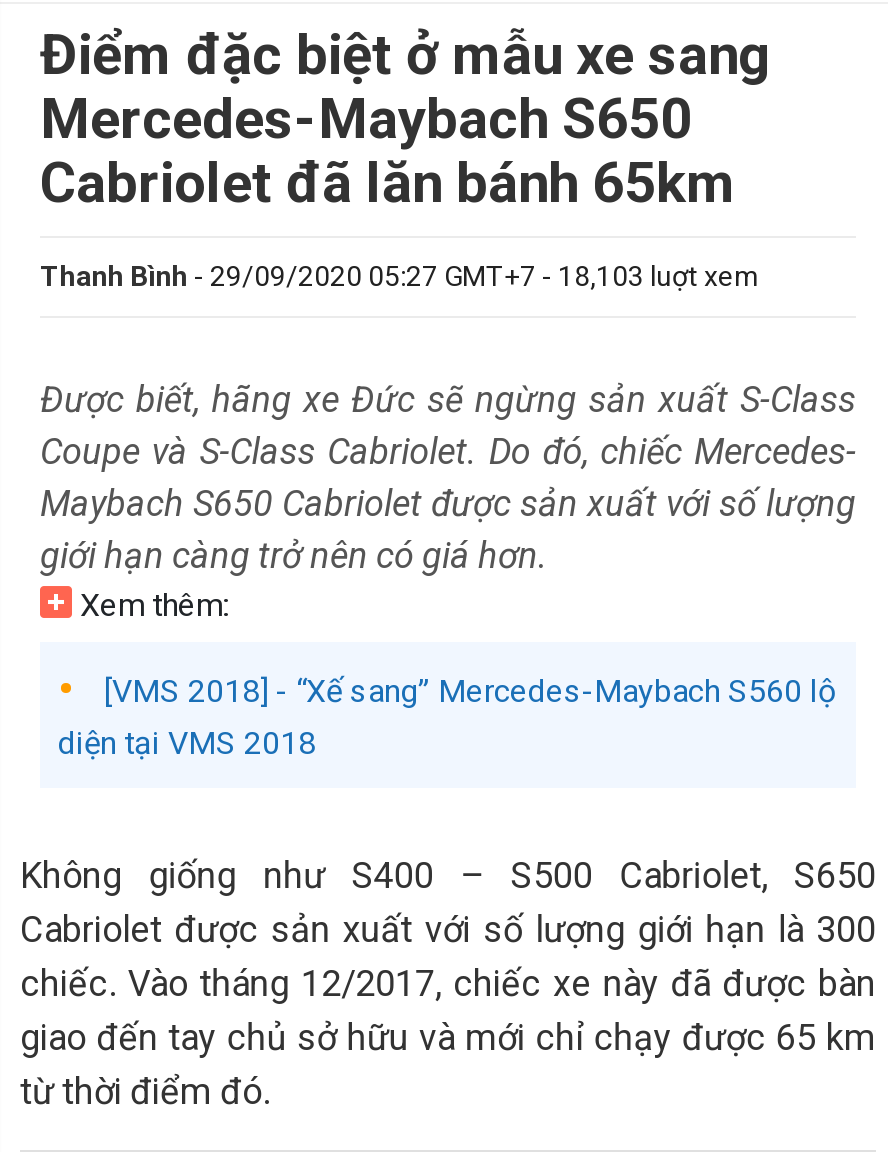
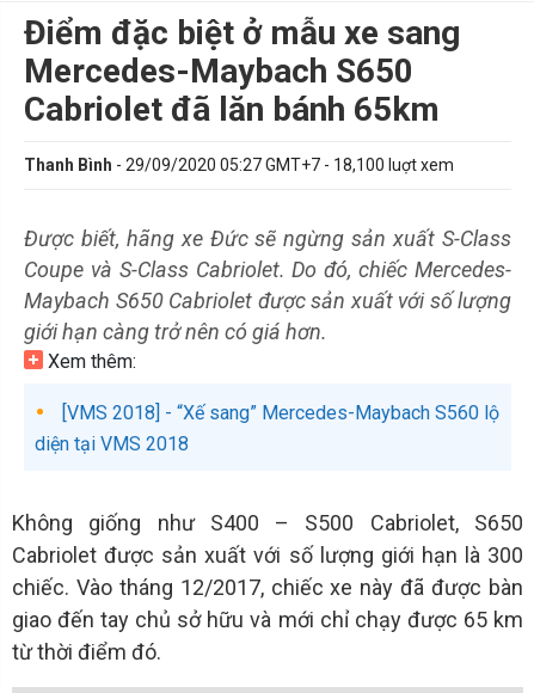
- Thanh Bình - 29/09/2020 05:27 GMT+7 - 18,103 luợt xem
+ Thanh Bình - 29/09/2020 05:27 GMT+7 - 18,100 luợt xem
